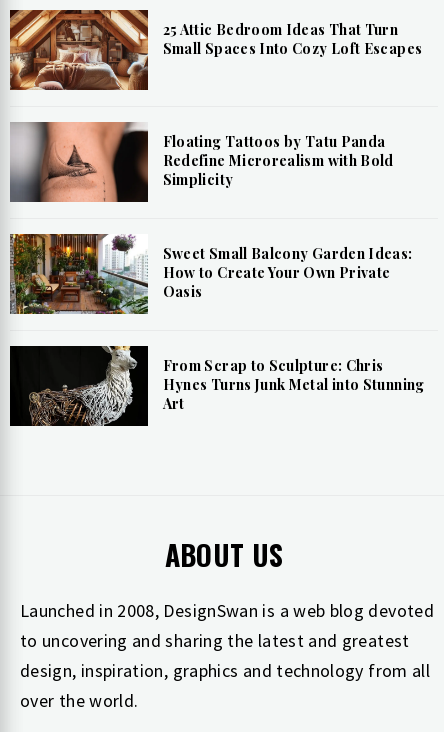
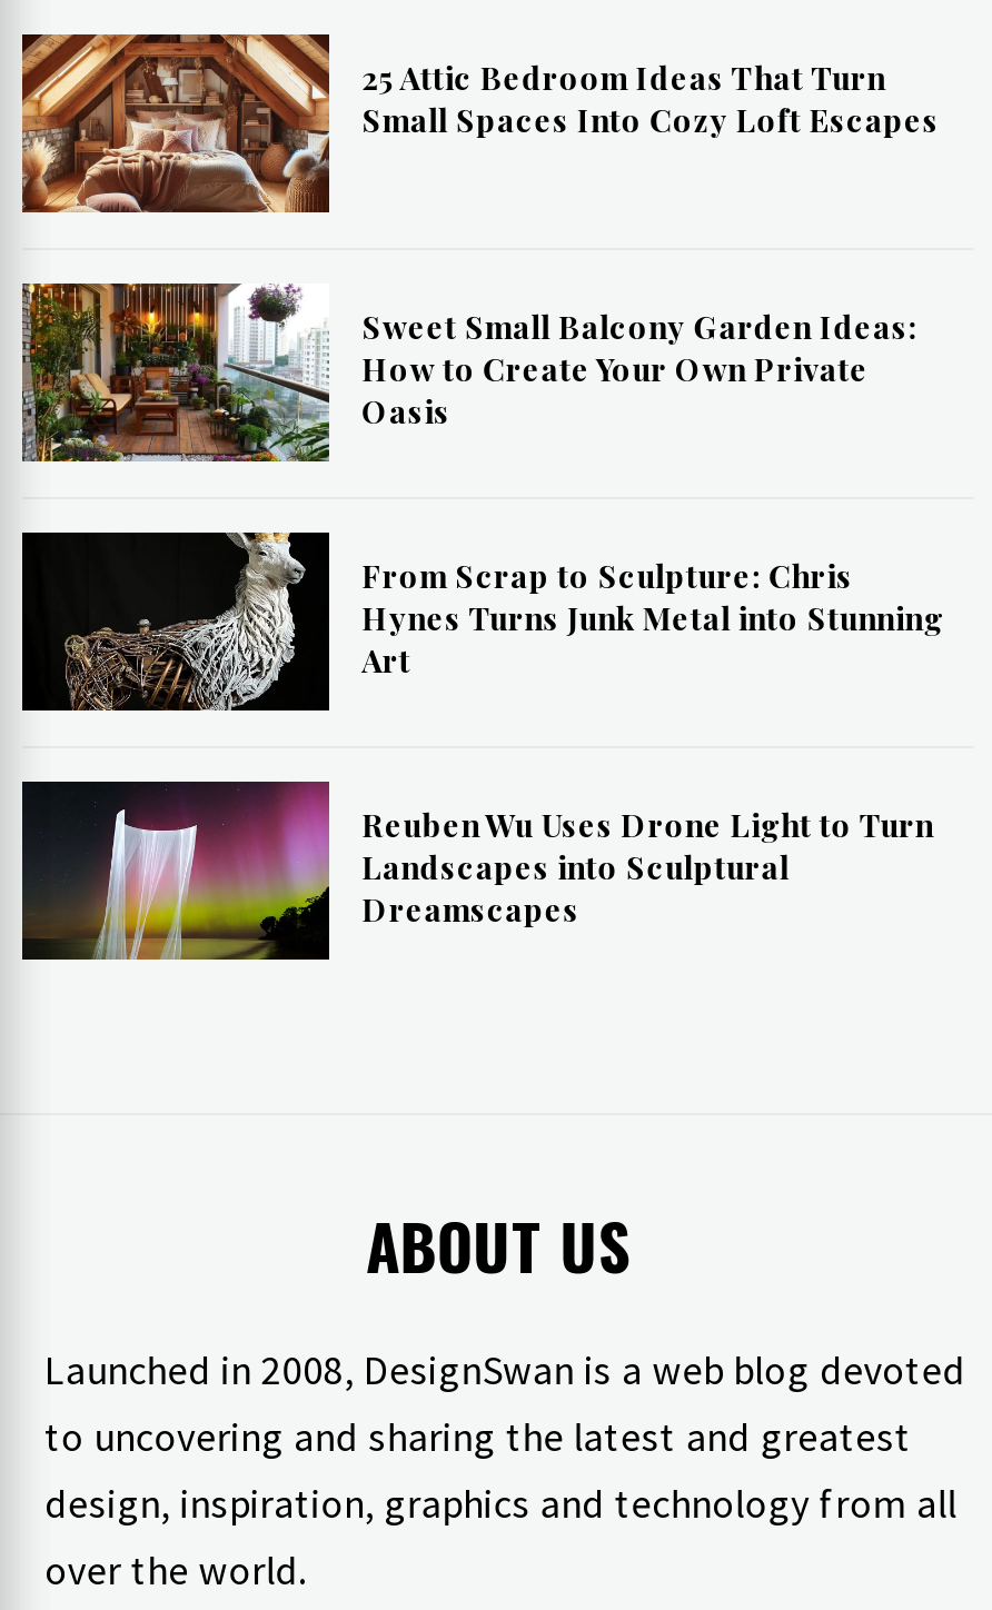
- [image]
- Floating Tattoos by Tatu Panda
- Redefine Microrealism with Bold
- Simplicity

moved up: [image] | Sweet Small Balcony Garden Ideas: | How to Create Your Own Private | Oasis | From Scrap to Sculpture: Chris | Hynes Turns Junk Metal into Stunning | Art

+ [image]
+ Reuben Wu Uses Drone Light to Turn
+ Landscapes into Sculptural
+ Dreamscapes
